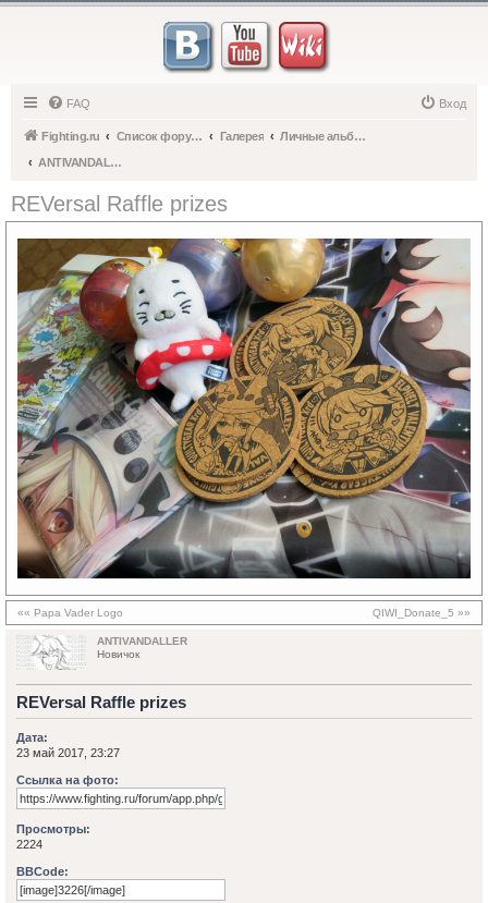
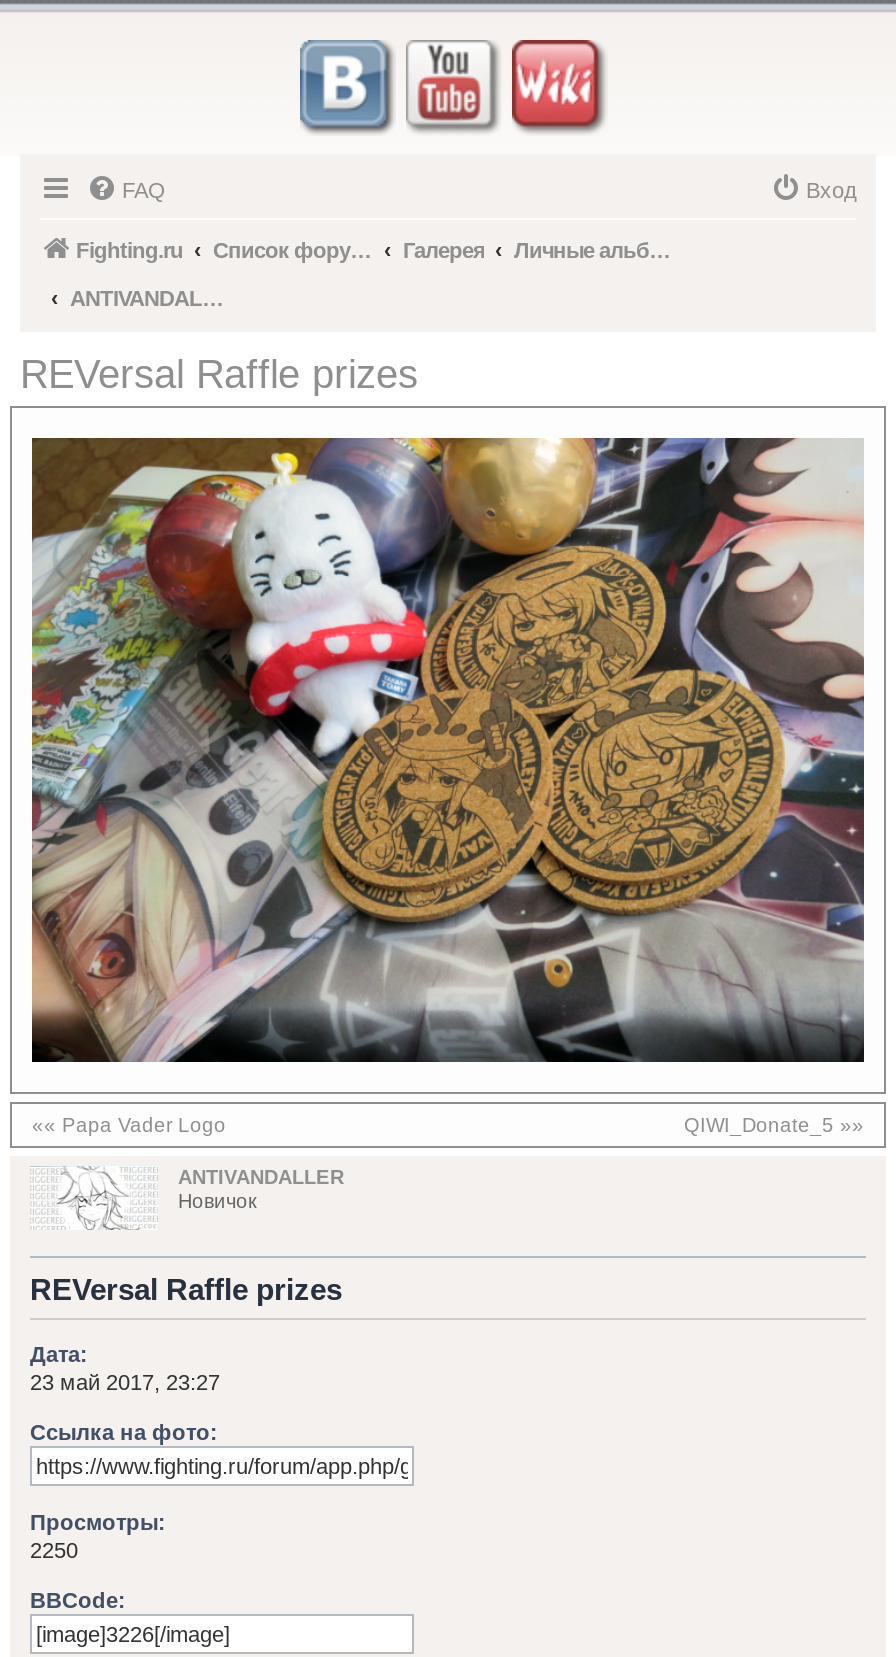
- 2224
+ 2250
